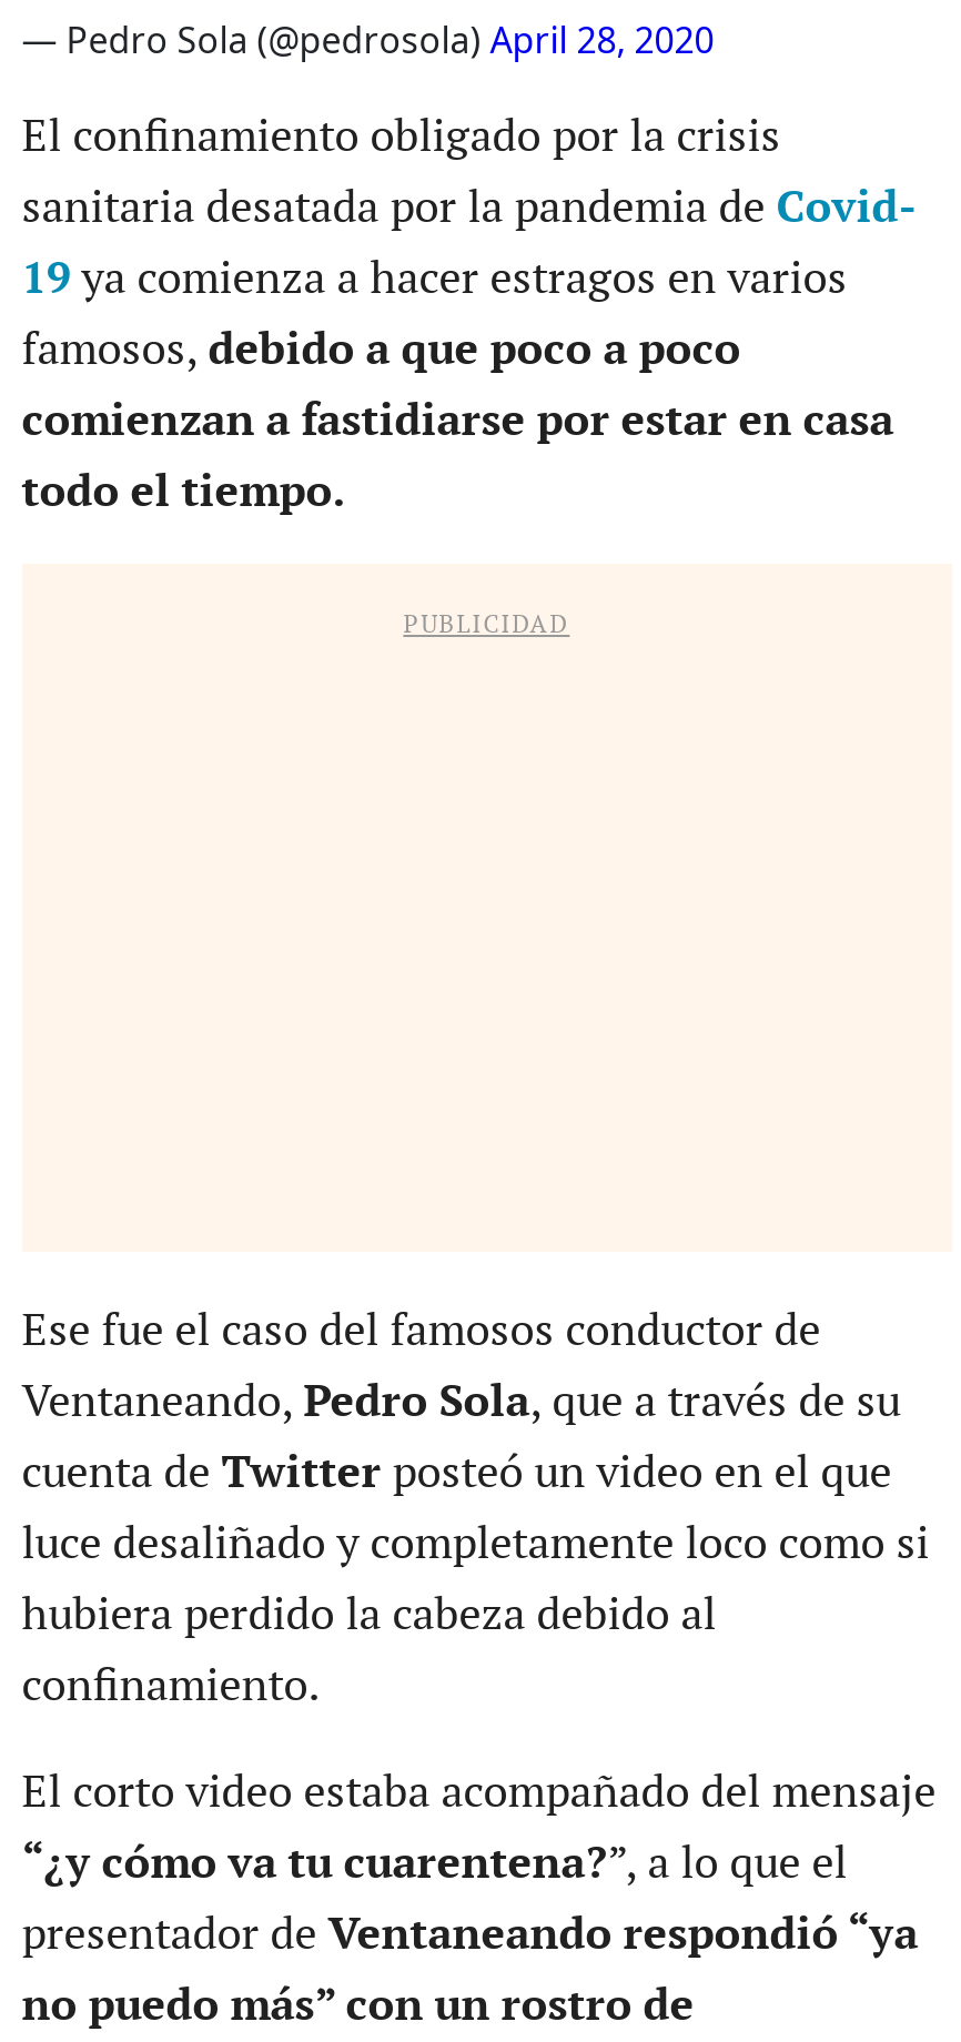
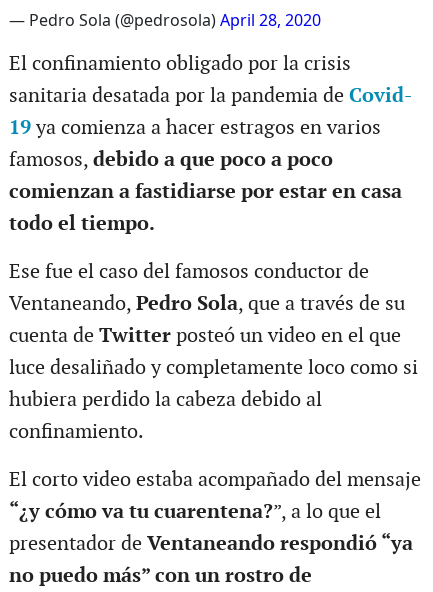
- PUBLICIDAD
